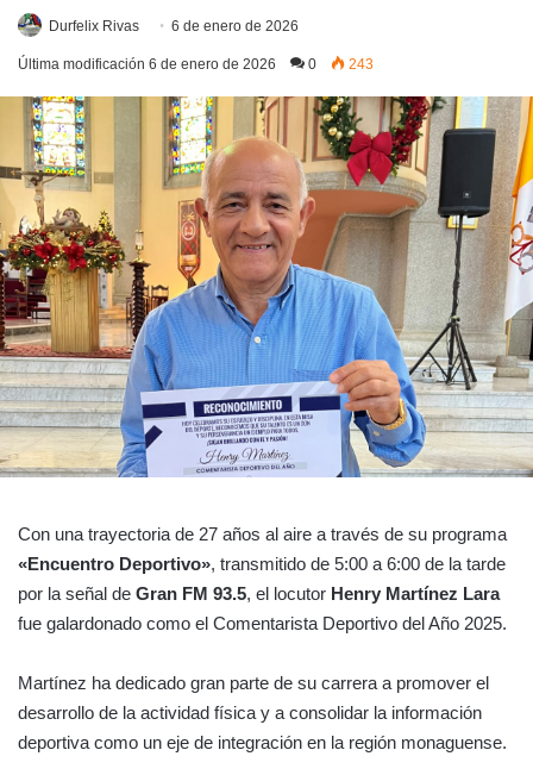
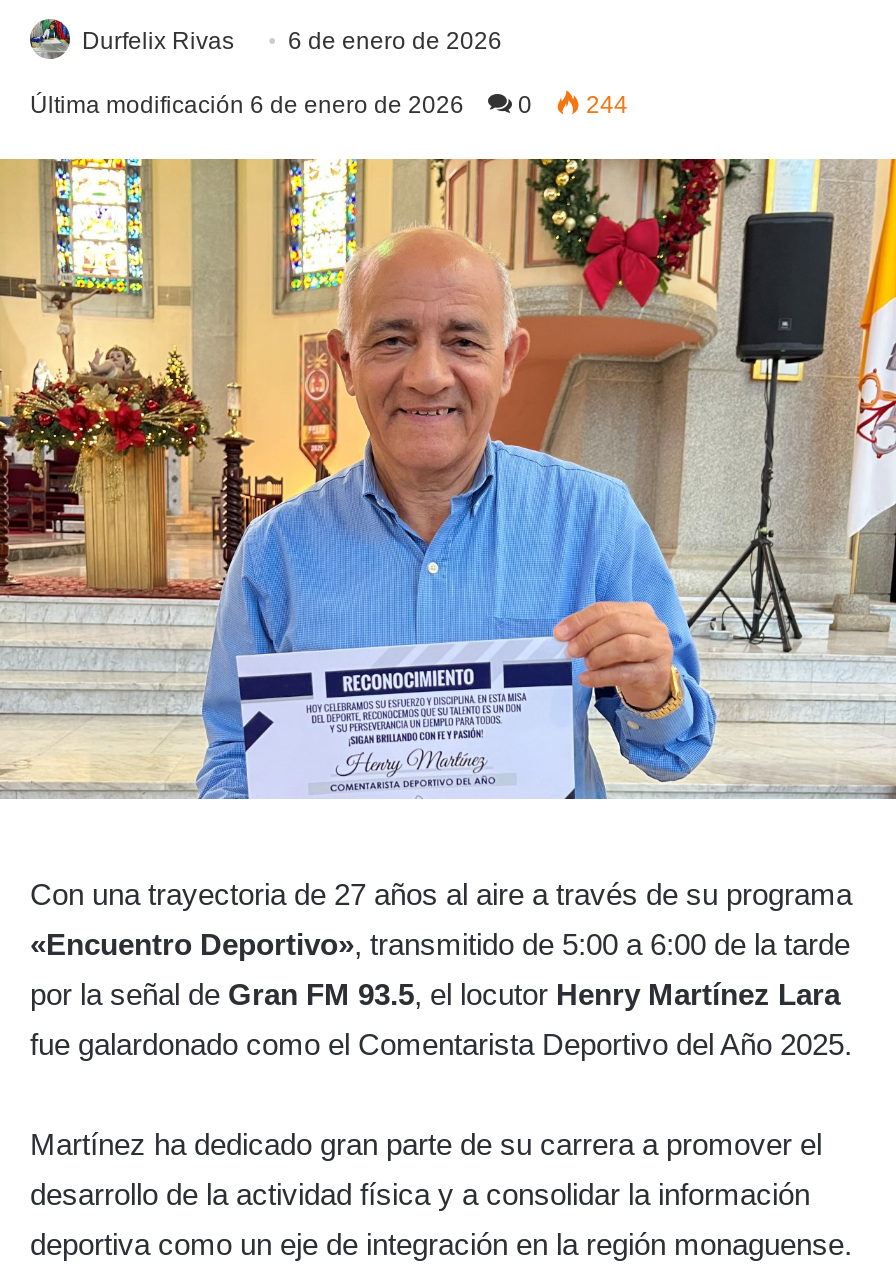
- Última modificación 6 de enero de 2026 0 243
+ Última modificación 6 de enero de 2026 0 244
